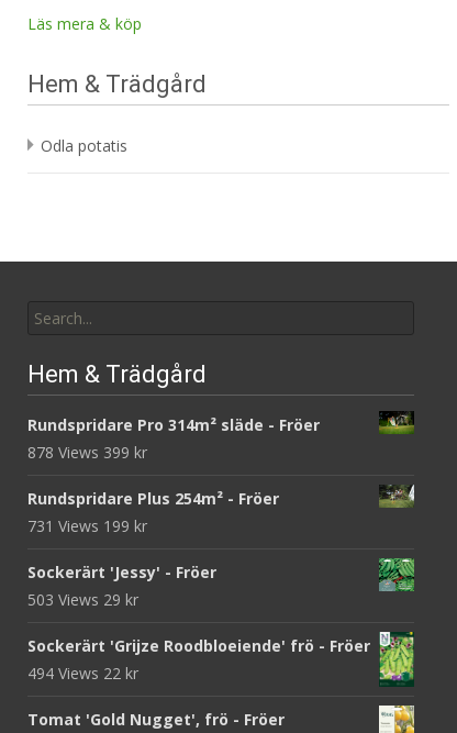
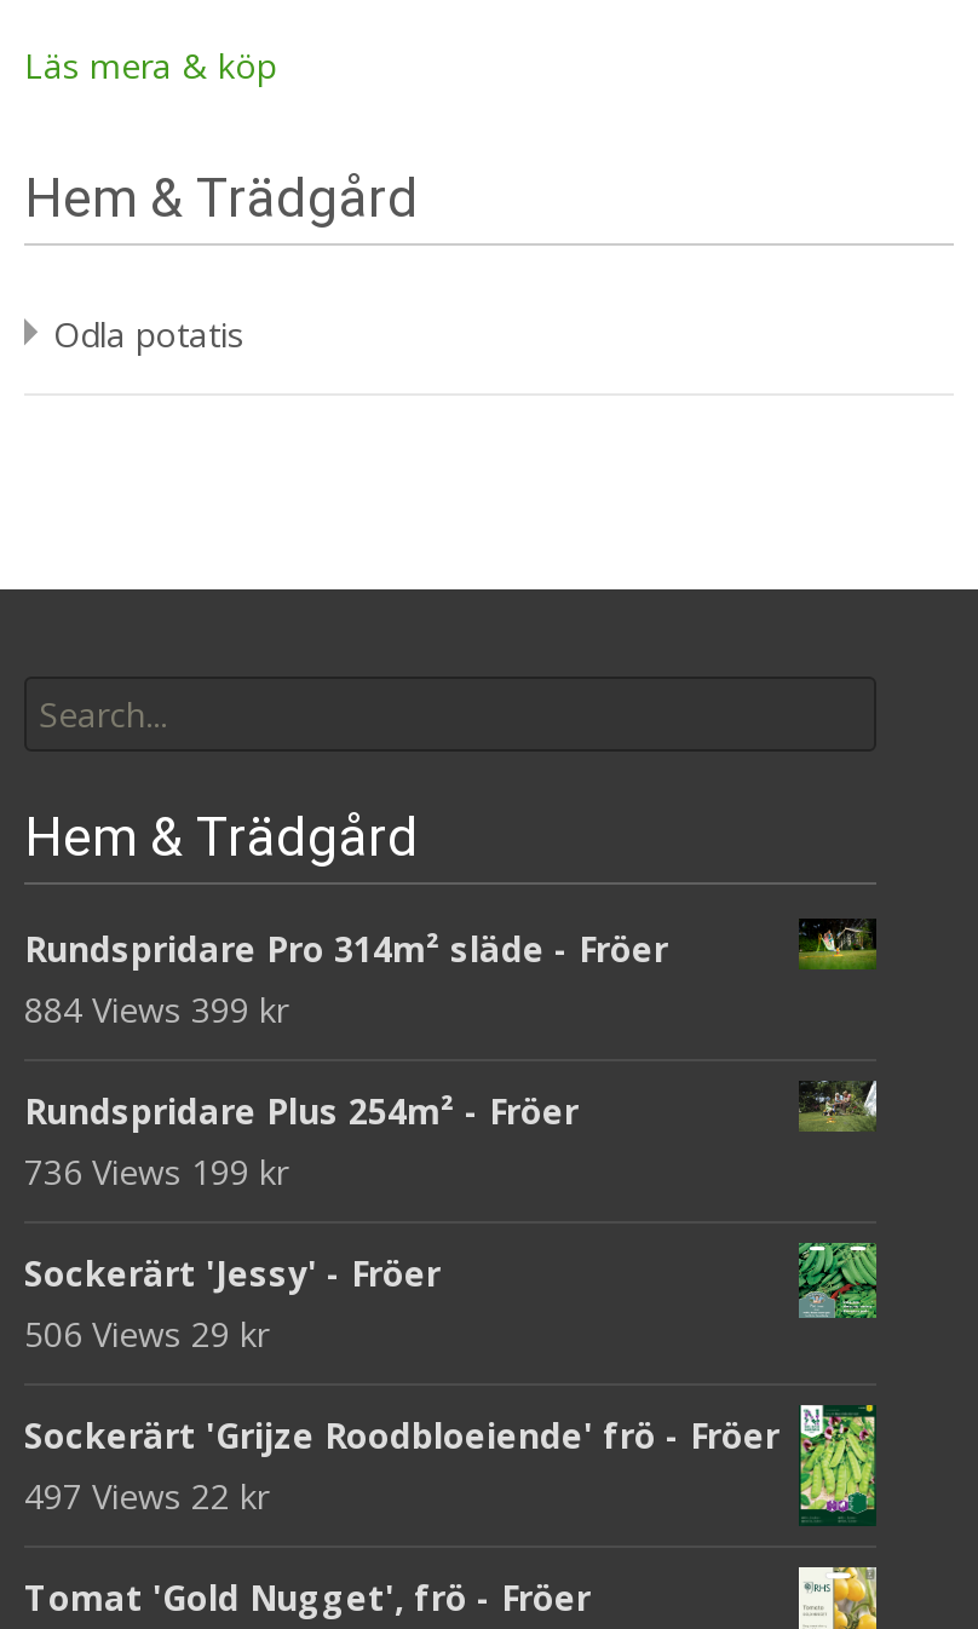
- 878 Views 399 kr
+ 884 Views 399 kr

- 731 Views 199 kr
+ 736 Views 199 kr

- 503 Views 29 kr
+ 506 Views 29 kr

- 494 Views 22 kr
+ 497 Views 22 kr
